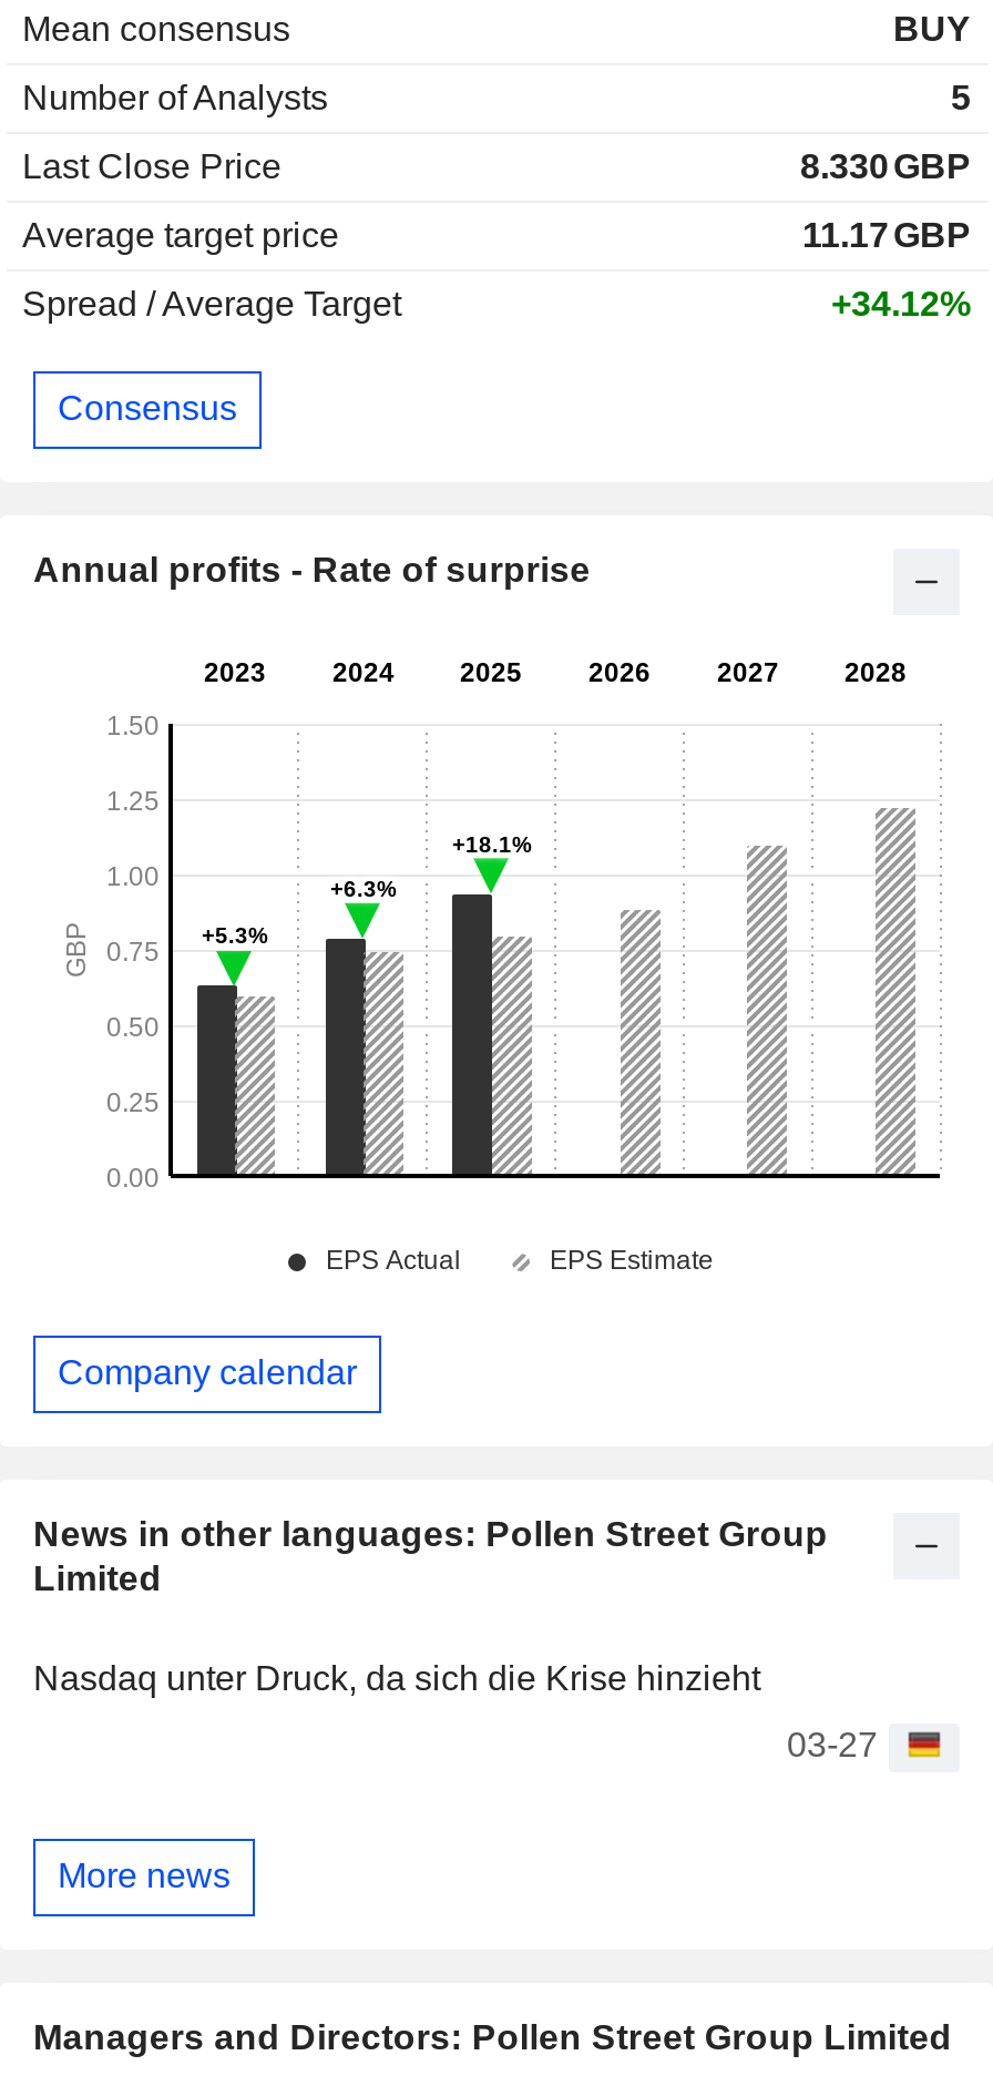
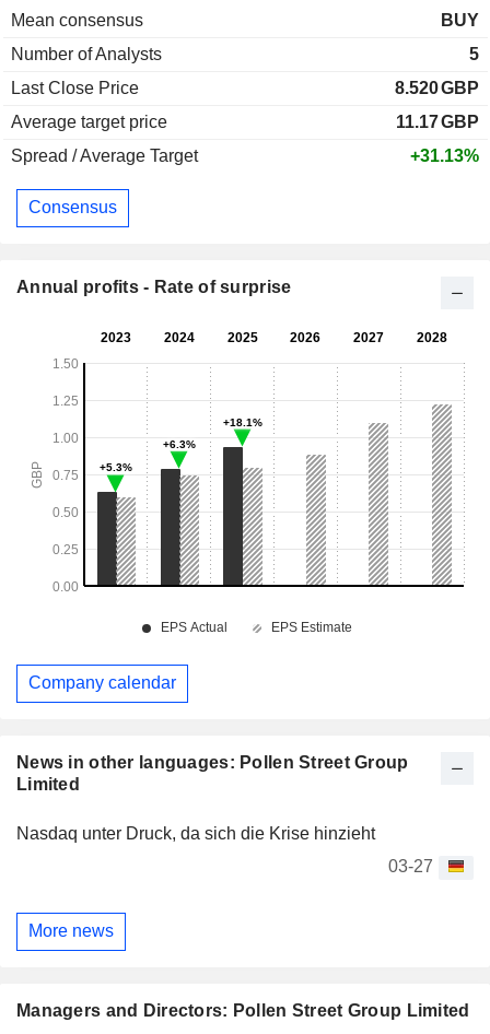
- 8.330 GBP
+ 8.520 GBP

- +34.12%
+ +31.13%
